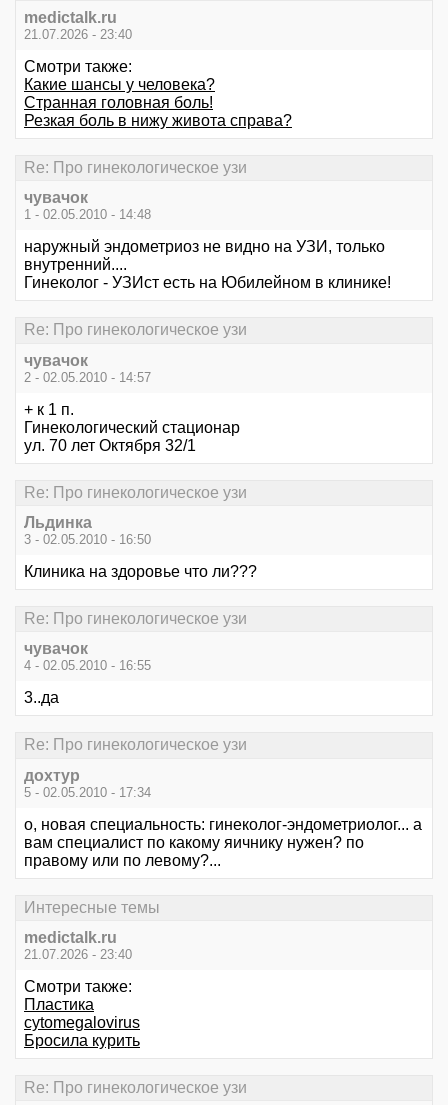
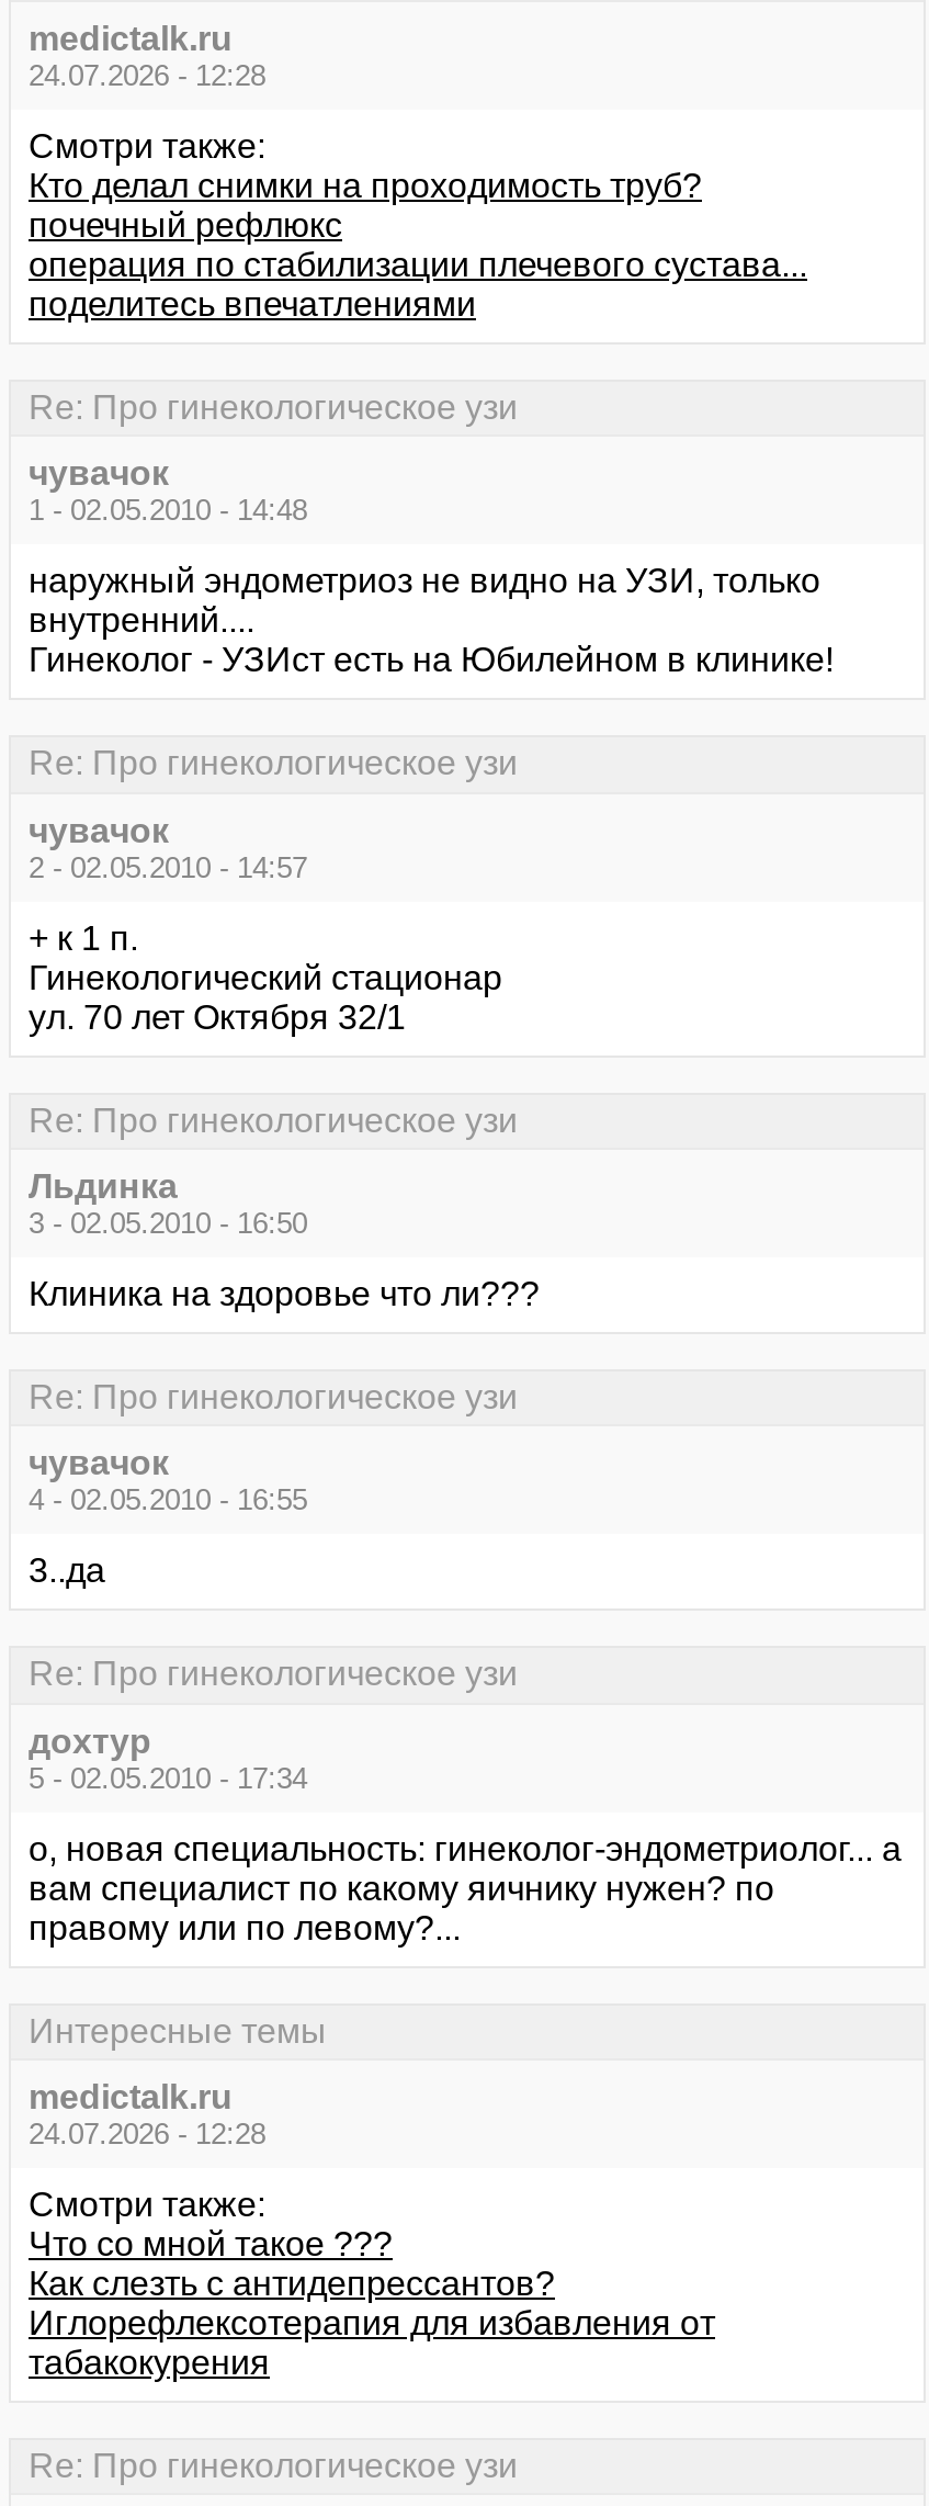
- 21.07.2026 - 23:40
+ 24.07.2026 - 12:28

- Какие шансы у человека?
- Странная головная боль!
- Резкая боль в нижу живота справа?
+ Кто делал снимки на проходимость труб?
+ почечный рефлюкс
+ операция по стабилизации плечевого сустава...
+ поделитесь впечатлениями

- 21.07.2026 - 23:40
+ 24.07.2026 - 12:28

- Пластика
- cytomegalovirus
- Бросила курить
+ Что со мной такое ???
+ Как слезть с антидепрессантов?
+ Иглорефлексотерапия для избавления от
+ табакокурения
